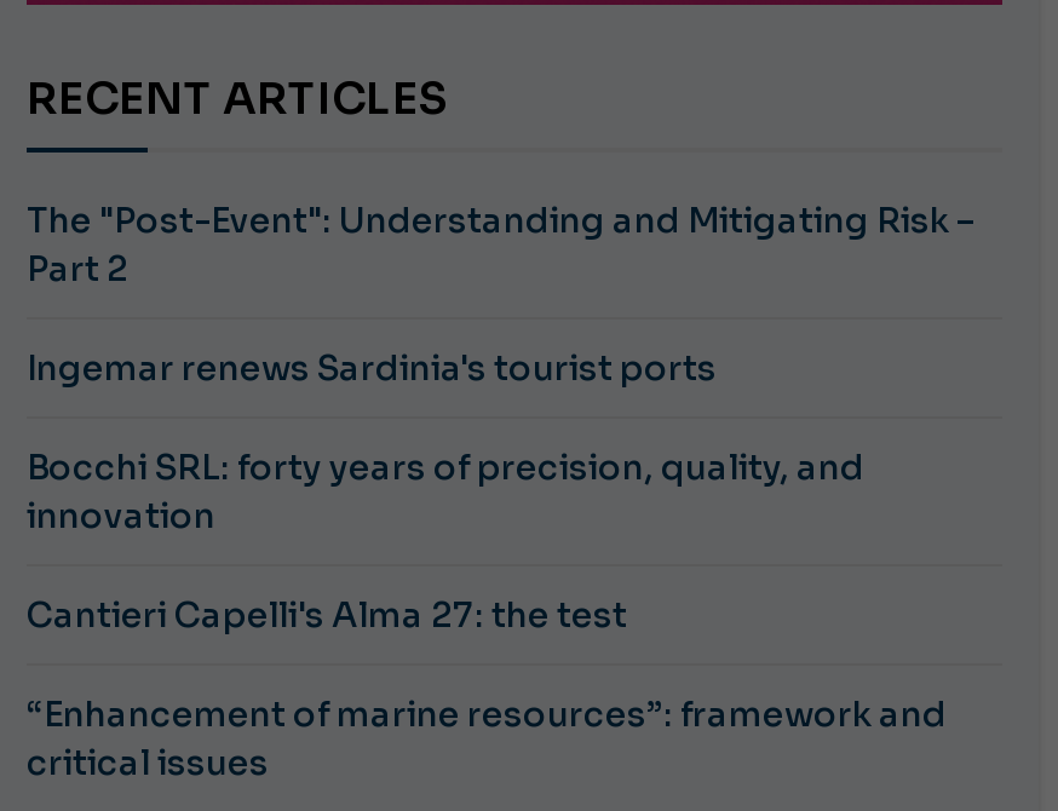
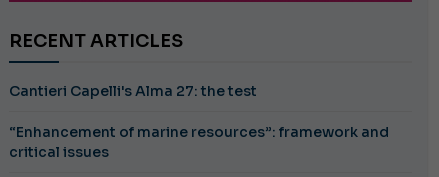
- The "Post-Event": Understanding and Mitigating Risk –
- Part 2
- Ingemar renews Sardinia's tourist ports
- Bocchi SRL: forty years of precision, quality, and
- innovation
